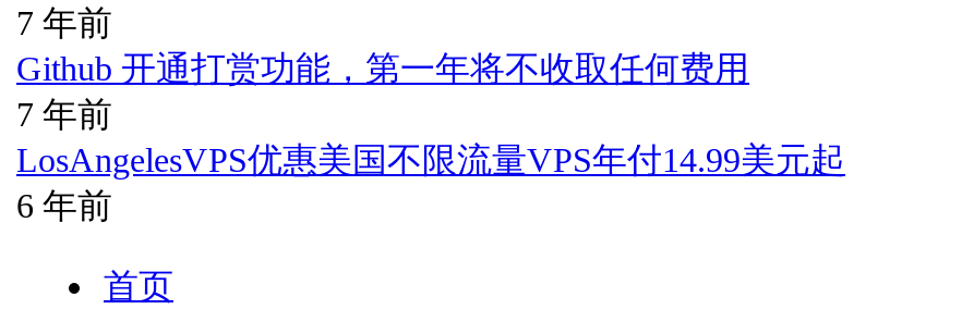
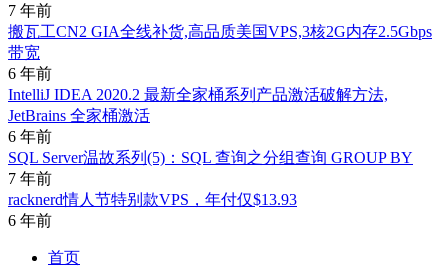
- Github 开通打赏功能，第一年将不收取任何费用
+ 搬瓦工CN2 GIA全线补货,高品质美国VPS,3核2G内存2.5Gbps
+ 带宽
+ 6 年前
+ IntelliJ IDEA 2020.2 最新全家桶系列产品激活破解方法,
+ JetBrains 全家桶激活
+ 6 年前
+ SQL Server温故系列(5)：SQL 查询之分组查询 GROUP BY

- LosAngelesVPS优惠美国不限流量VPS年付14.99美元起
+ racknerd情人节特别款VPS，年付仅$13.93
